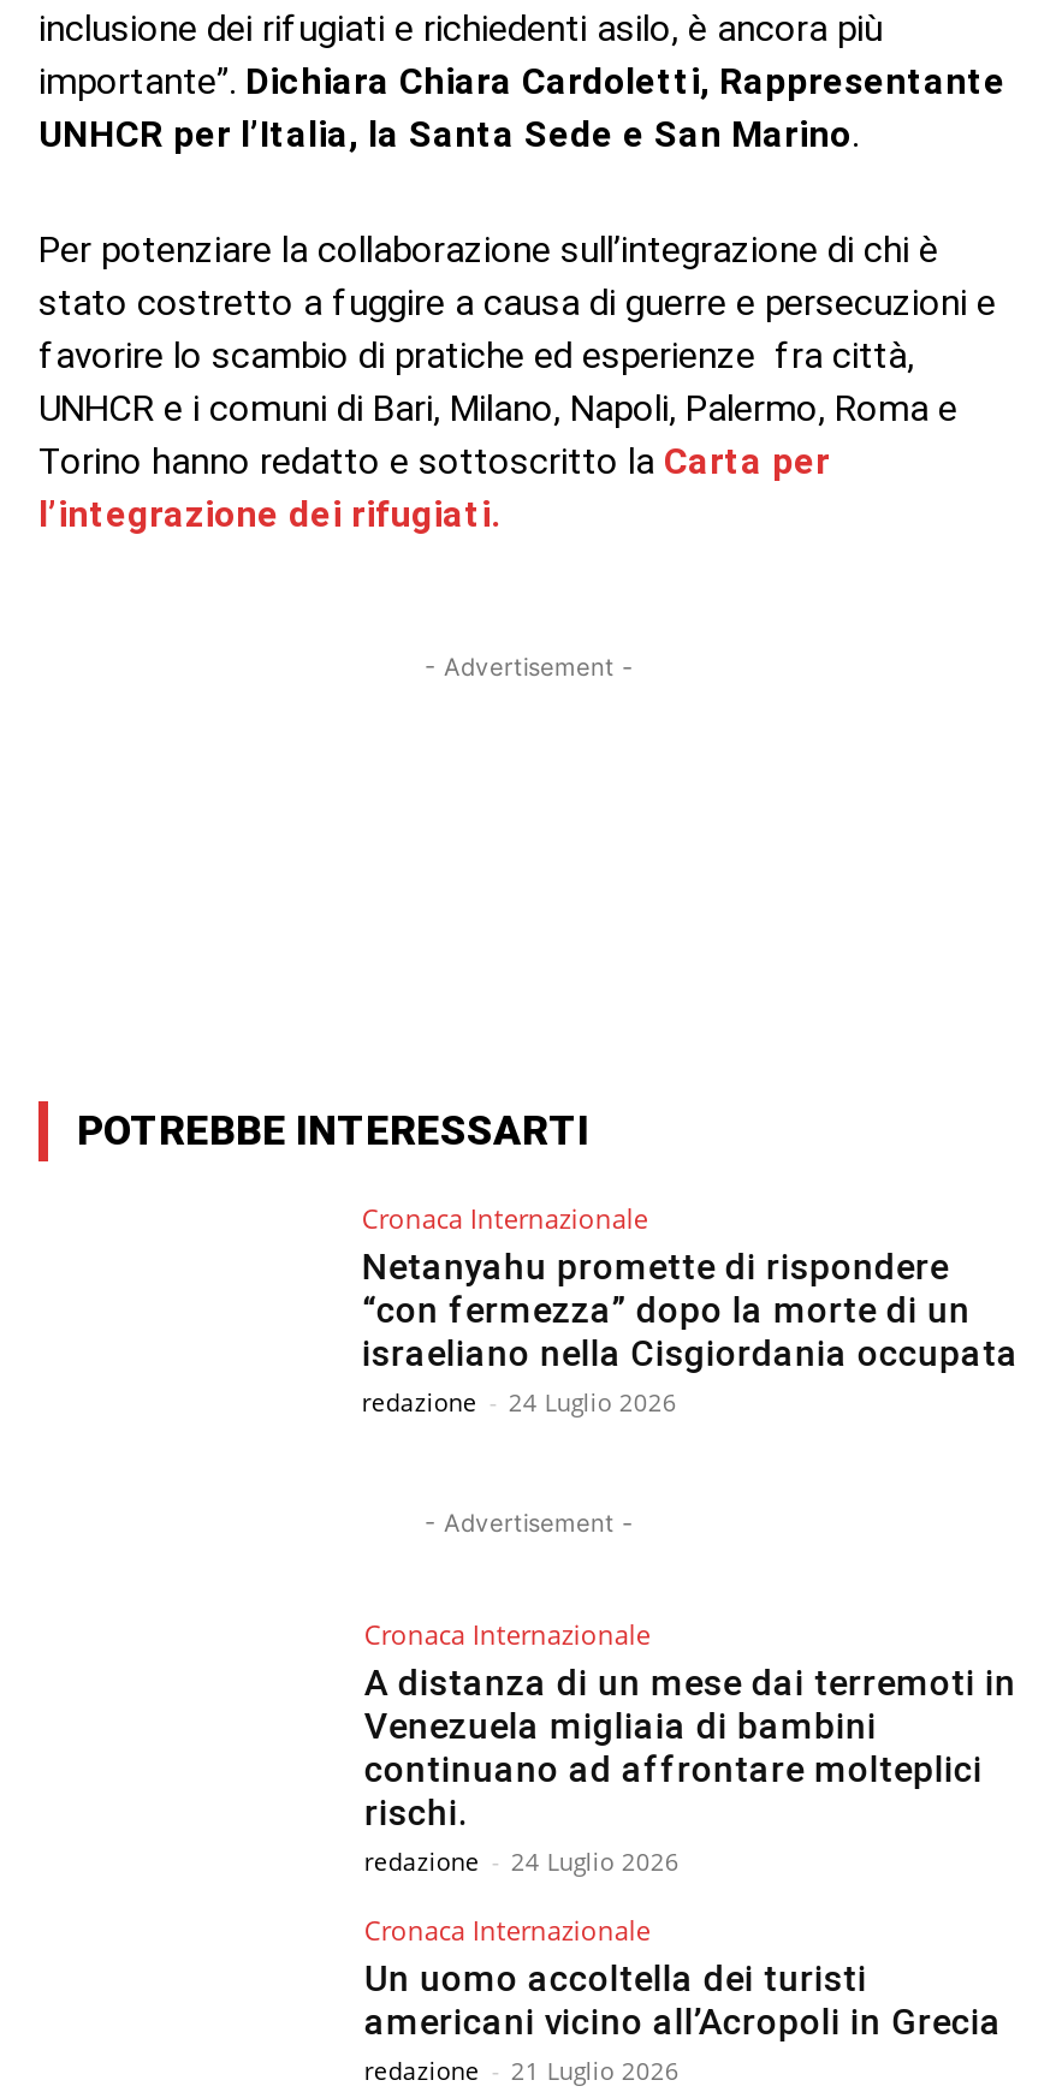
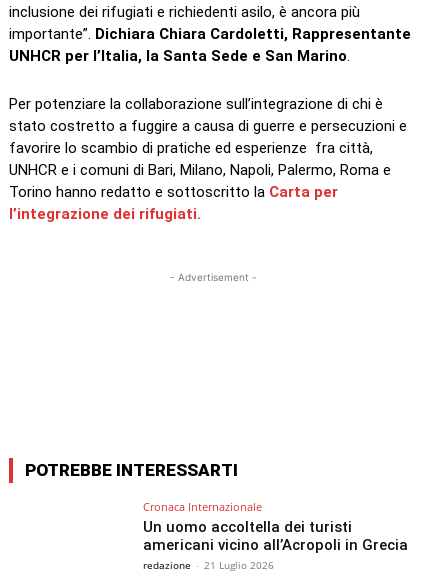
- Netanyahu promette di rispondere
- “con fermezza” dopo la morte di un
- israeliano nella Cisgiordania occupata
- redazione - 24 Luglio 2026

- - Advertisement -
- Cronaca Internazionale
- A distanza di un mese dai terremoti in
- Venezuela migliaia di bambini
- continuano ad affrontare molteplici
- rischi.
- redazione - 24 Luglio 2026
- Cronaca Internazionale
